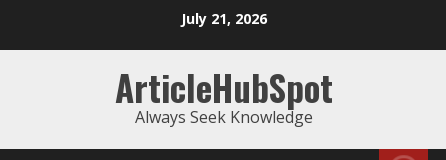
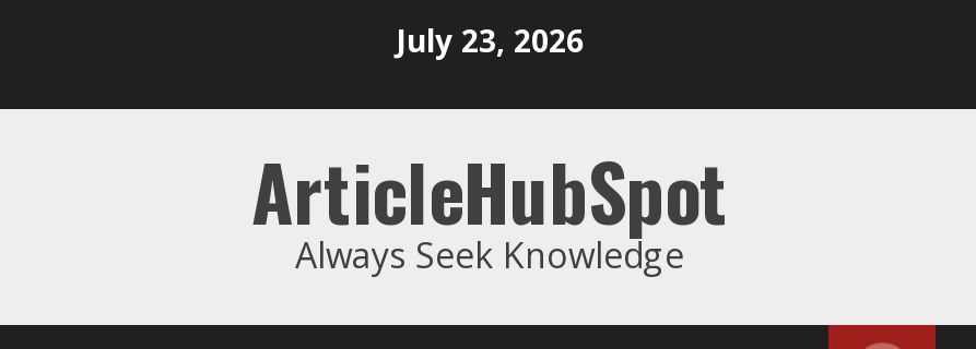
- July 21, 2026
+ July 23, 2026
